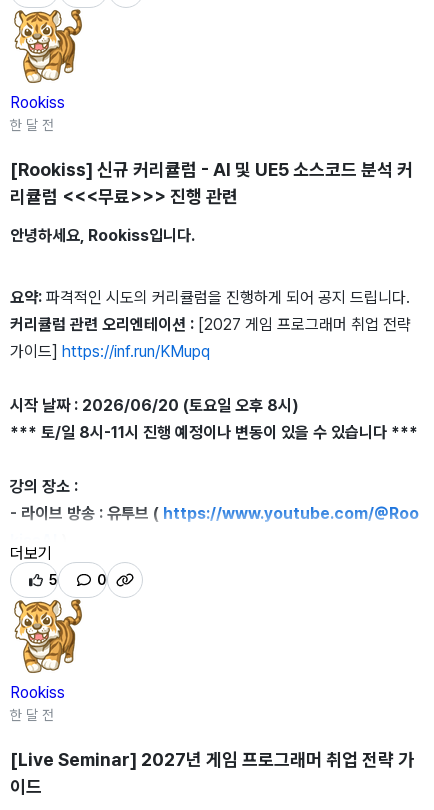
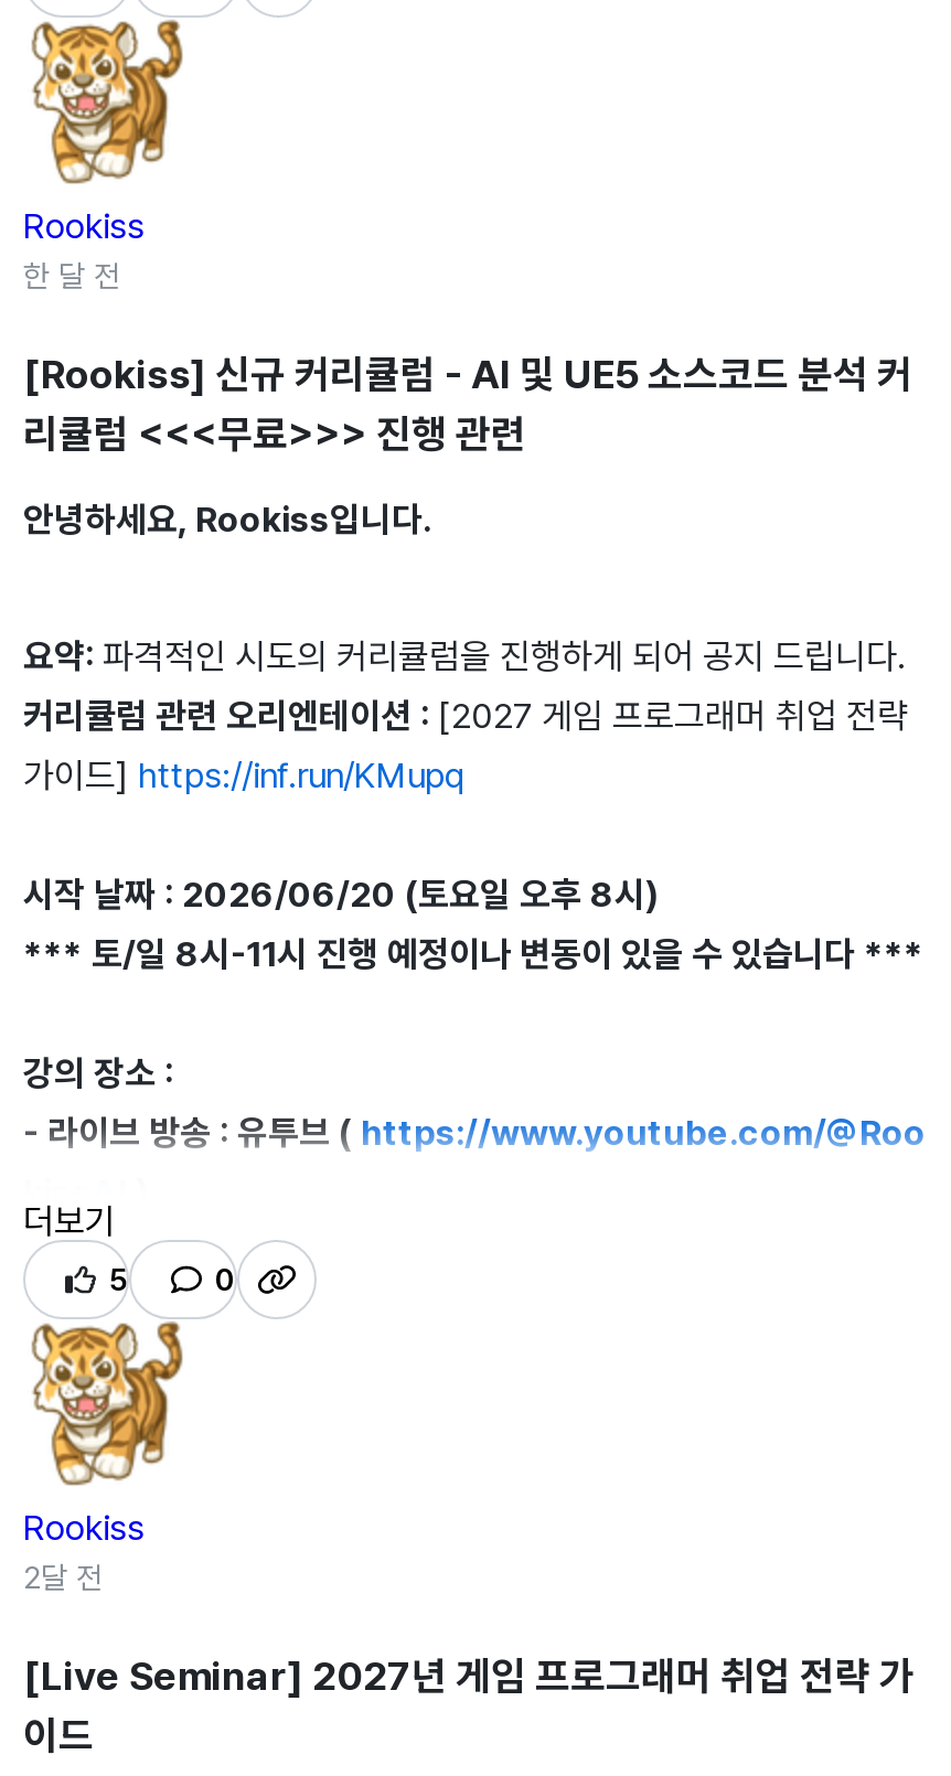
- 한 달 전
+ 2달 전
